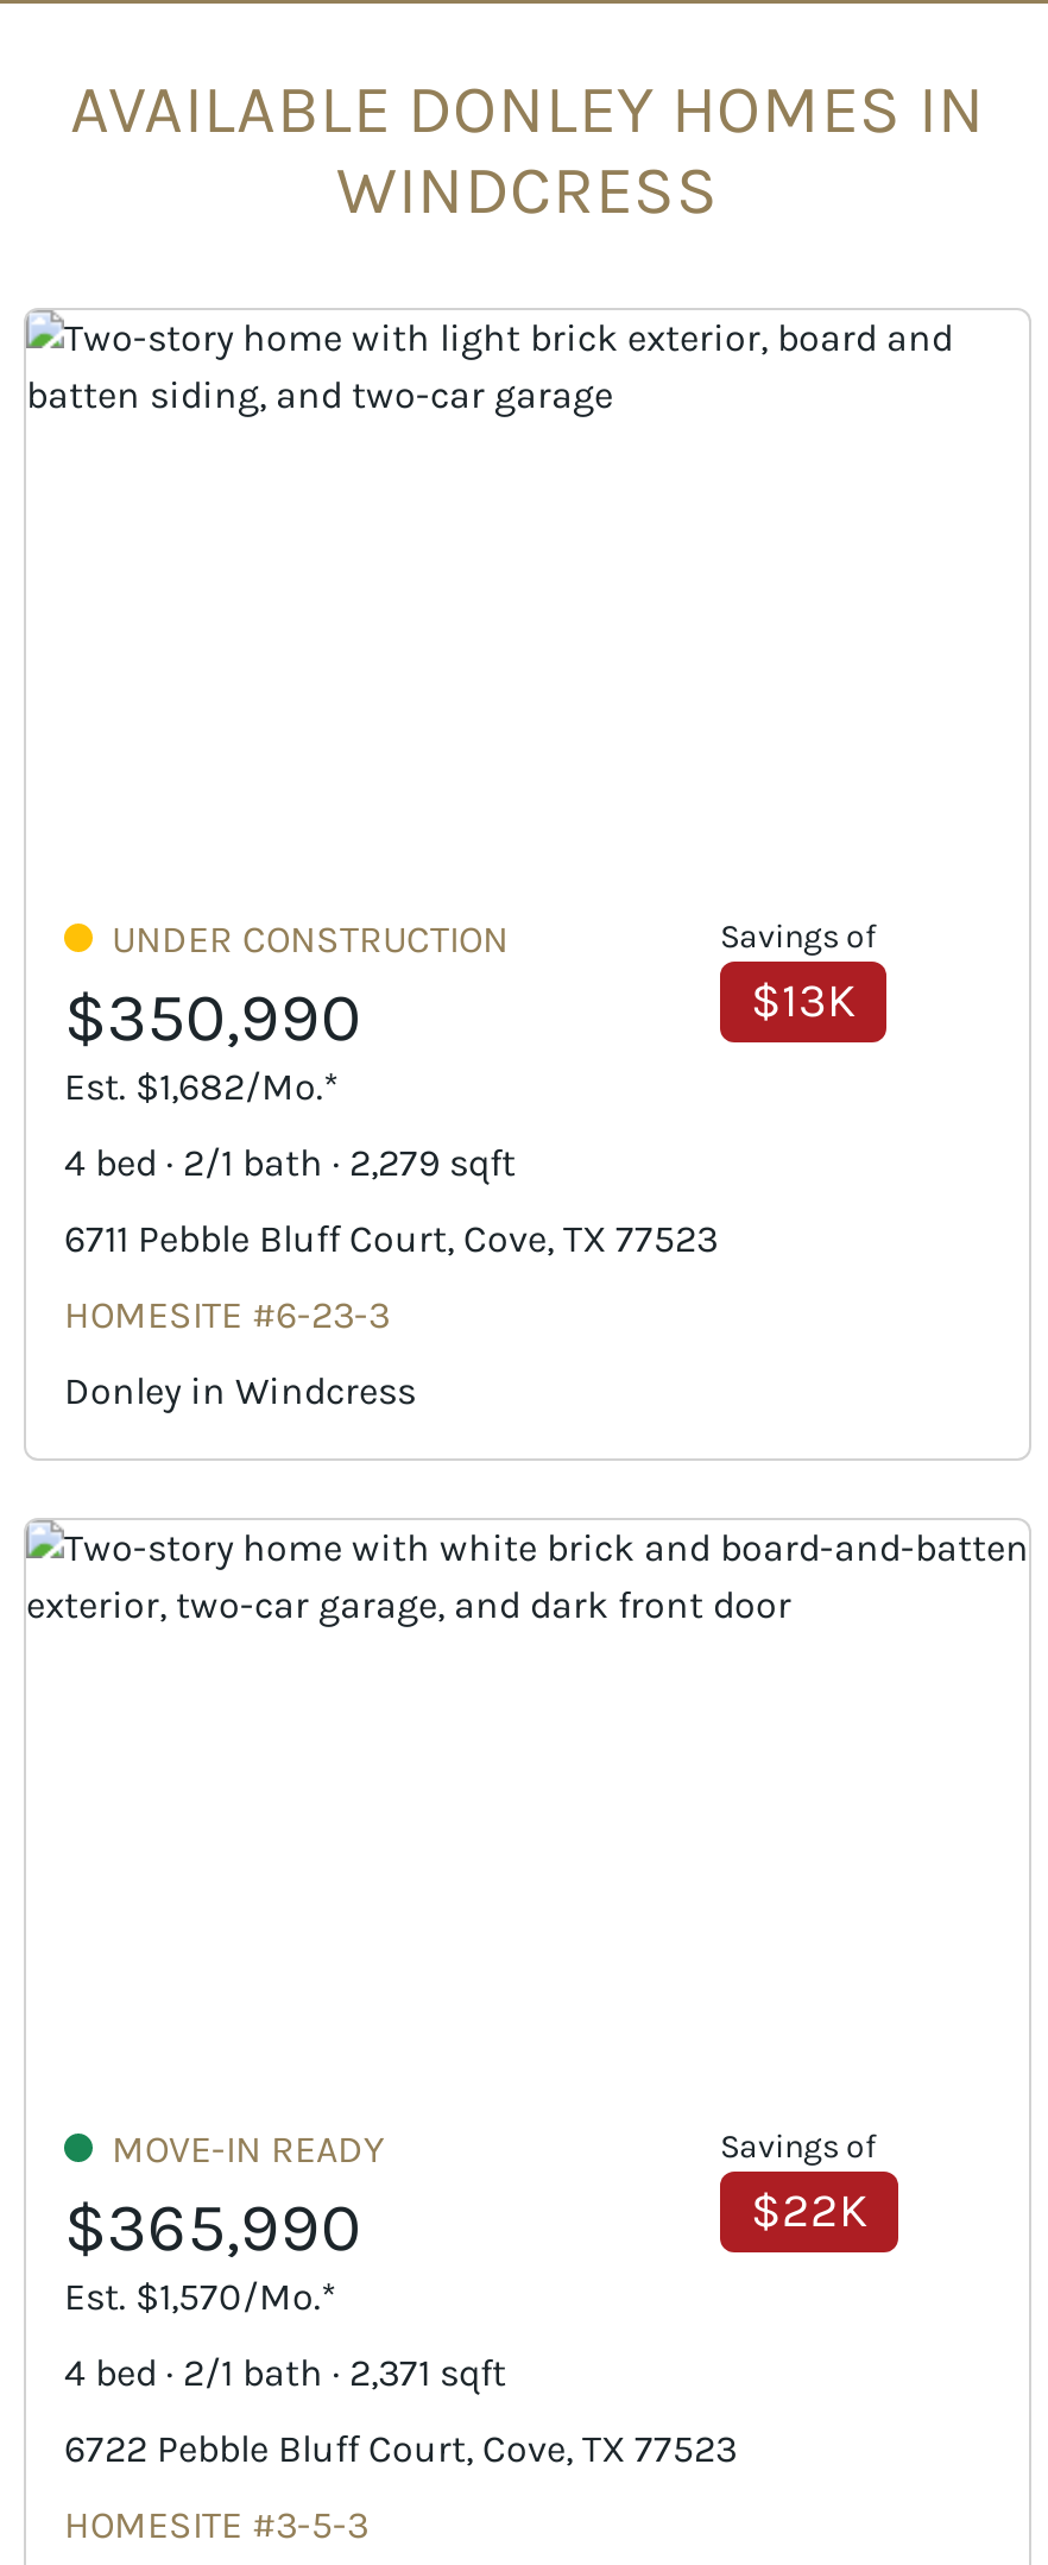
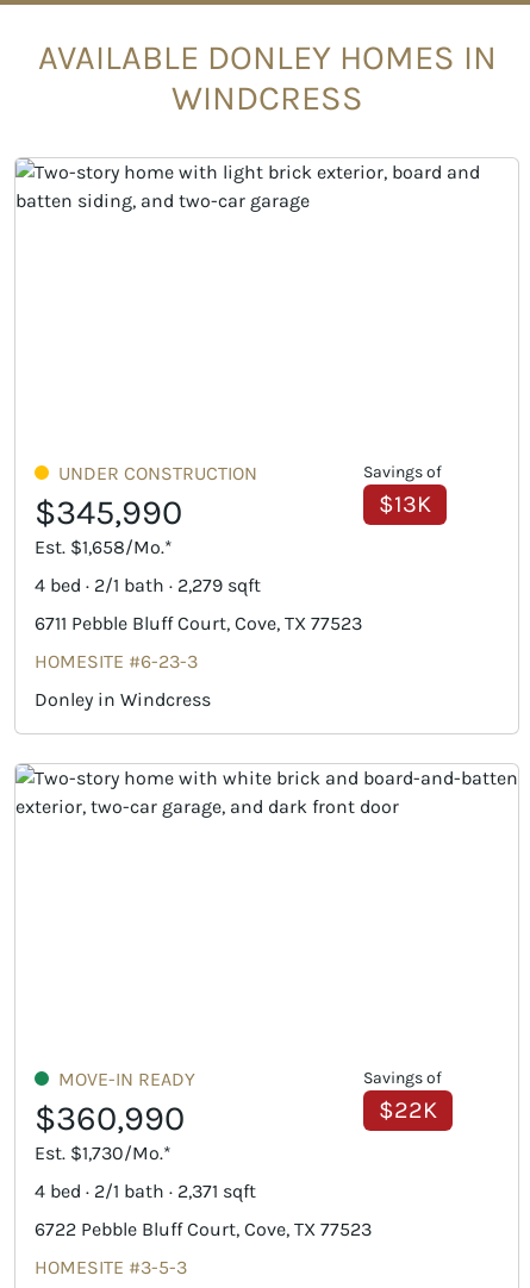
- $350,990
+ $345,990

- Est. $1,682/Mo.*
+ Est. $1,658/Mo.*

- $365,990
+ $360,990

- Est. $1,570/Mo.*
+ Est. $1,730/Mo.*
